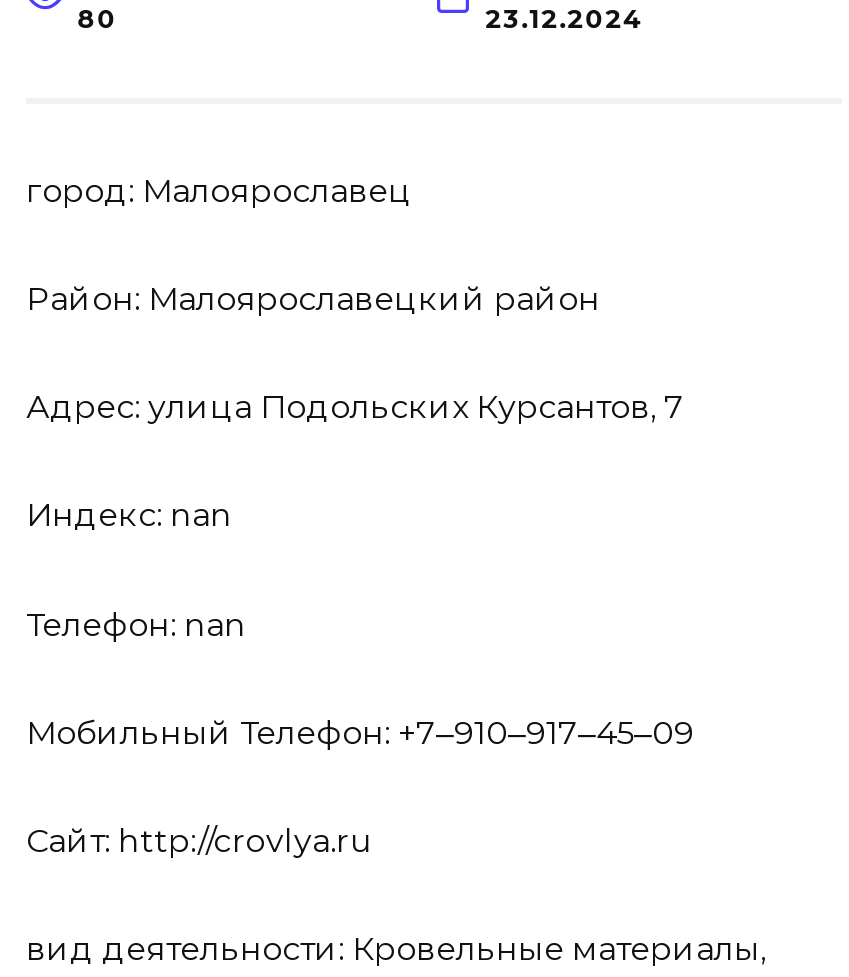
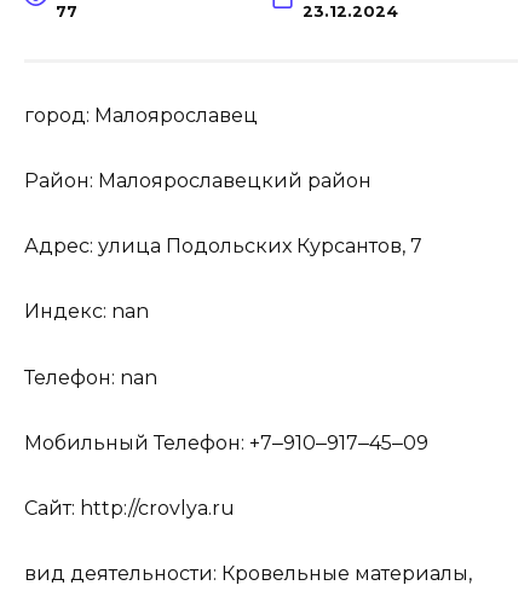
- 80
+ 77
